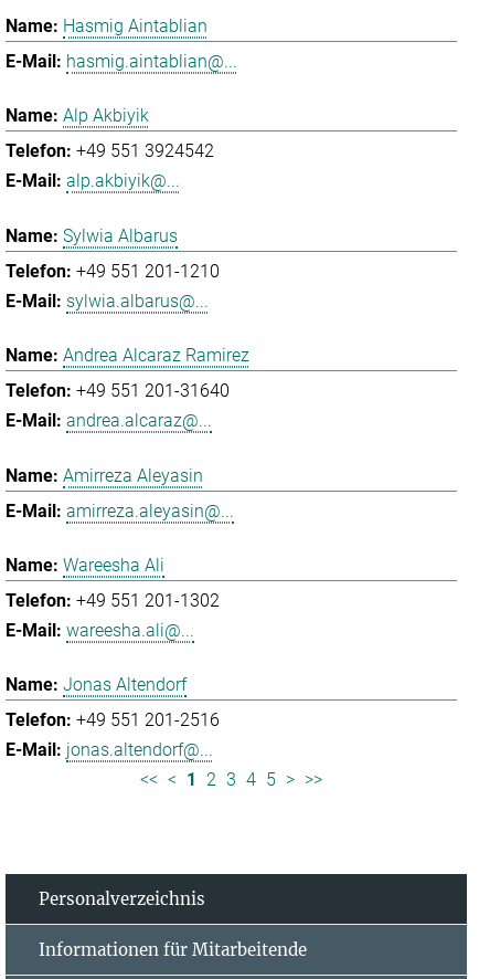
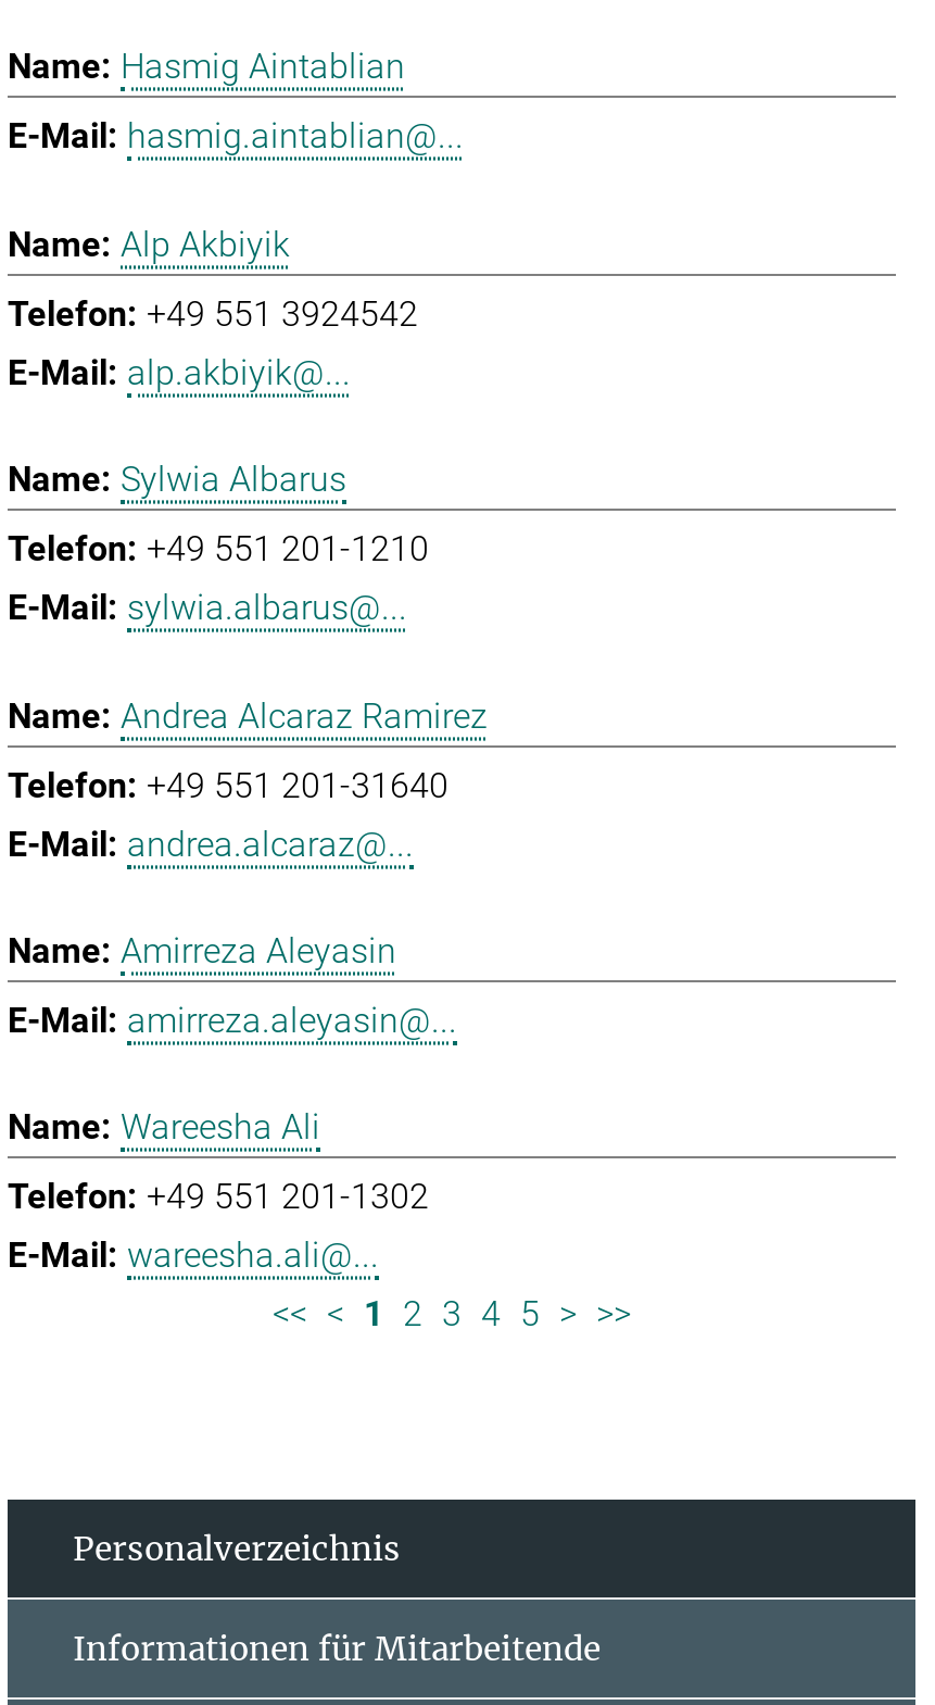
- Jonas Altendorf
- +49 551 201-2516
- jonas.altendorf@...
